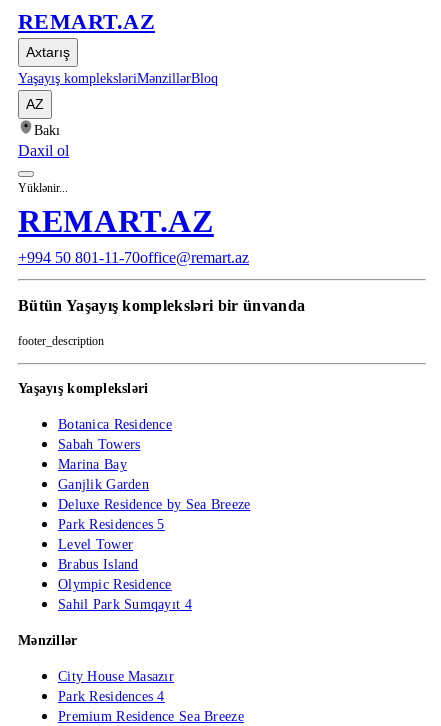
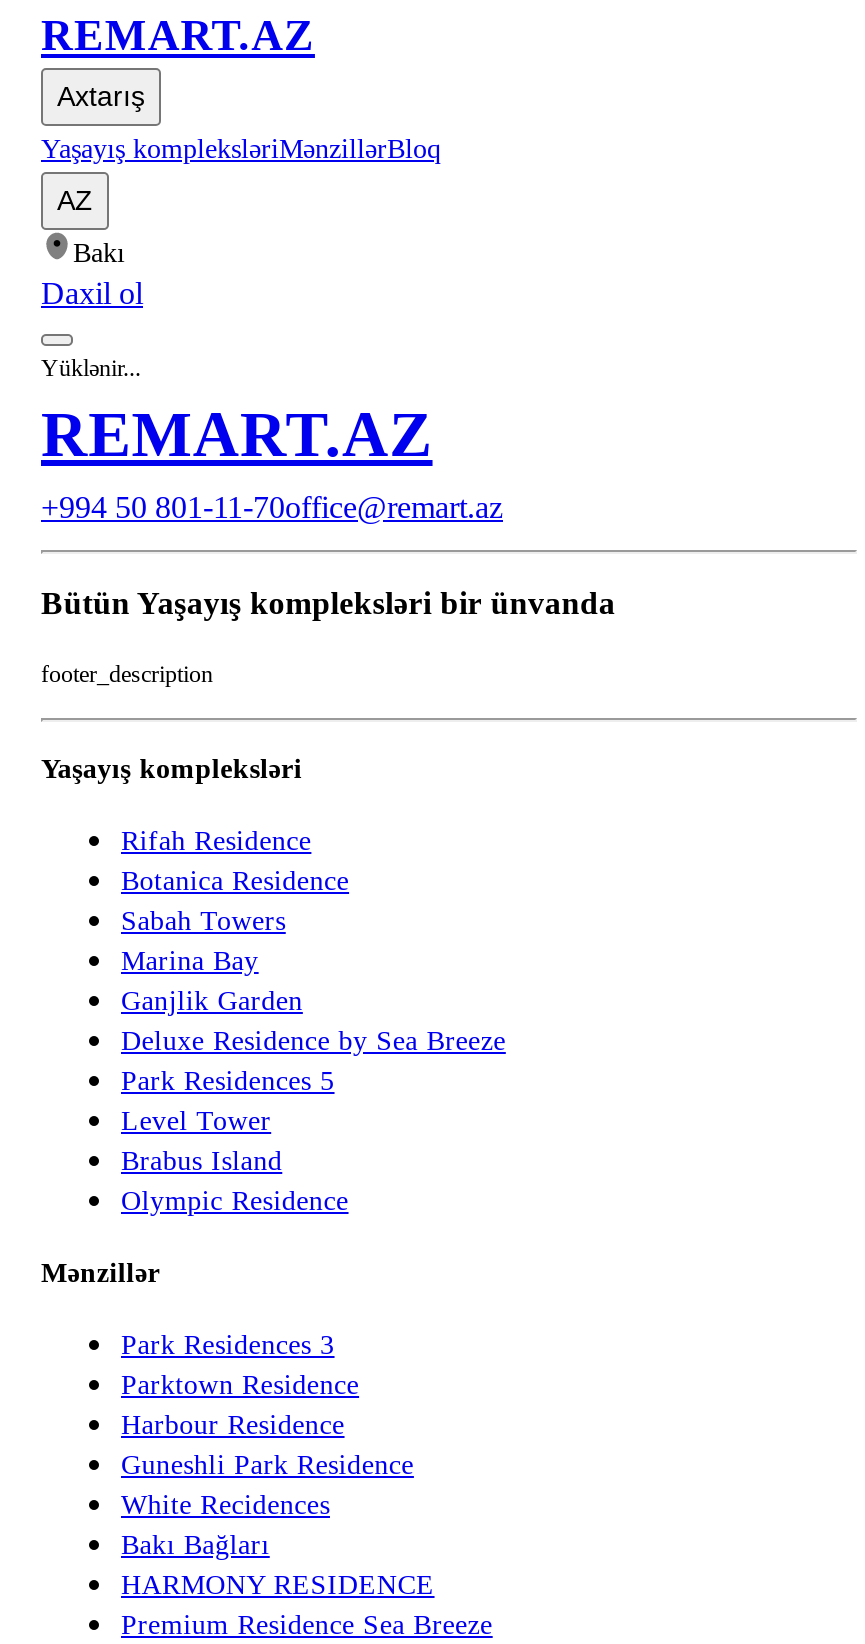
+ Rifah Residence

- Sahil Park Sumqayıt 4

- City House Masazır
- Park Residences 4
+ Park Residences 3
+ Parktown Residence
+ Harbour Residence
+ Guneshli Park Residence
+ White Recidences
+ Bakı Bağları
+ HARMONY RESIDENCE
